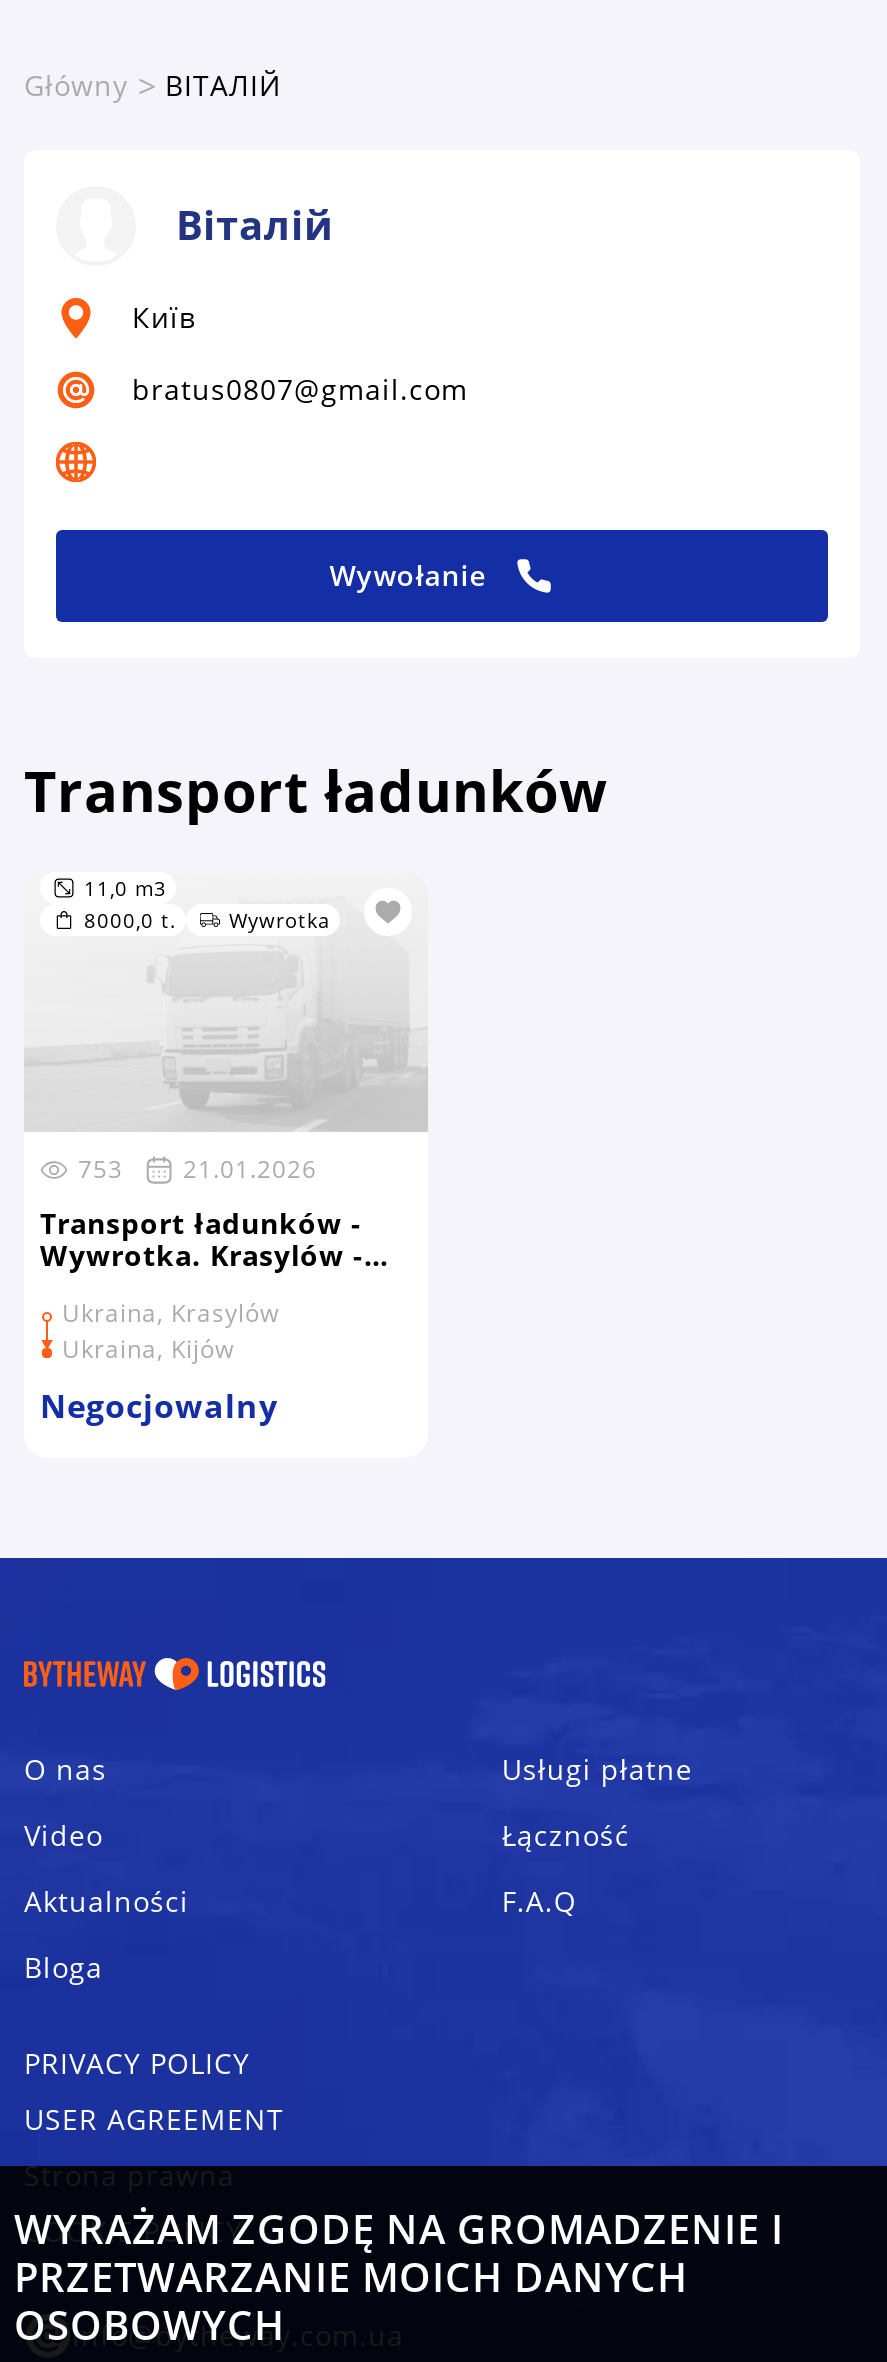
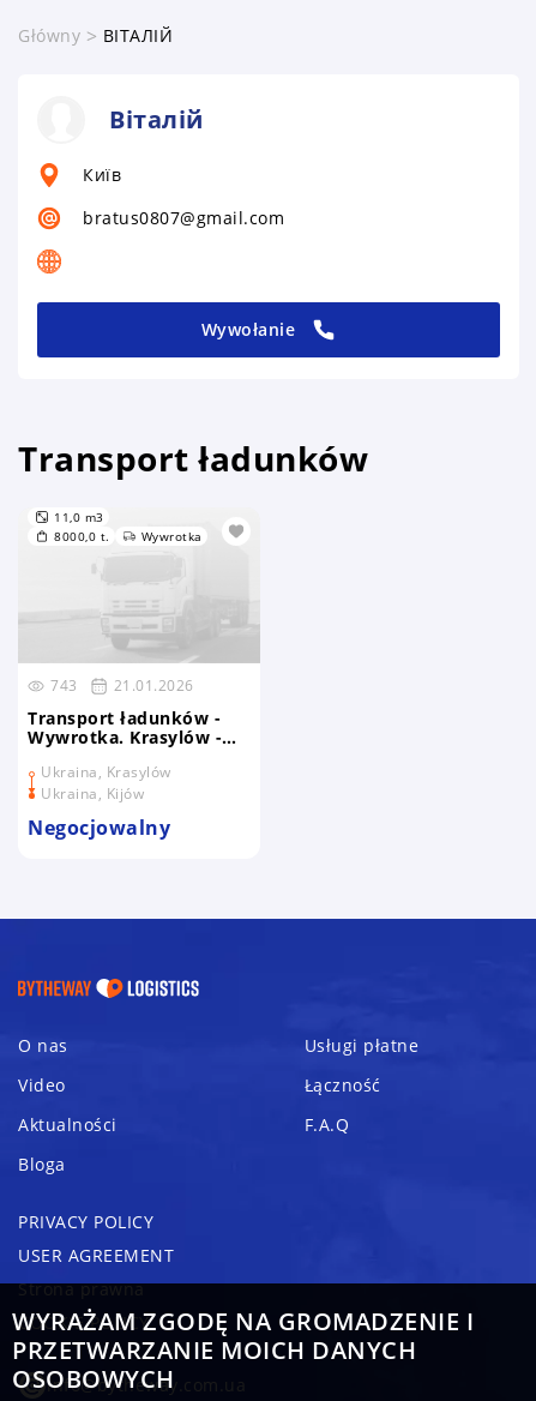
- 753 21.01.2026
+ 743 21.01.2026
